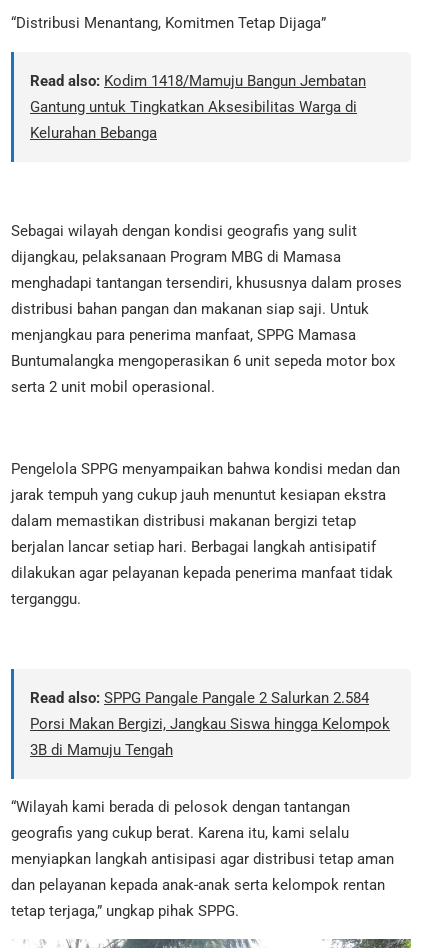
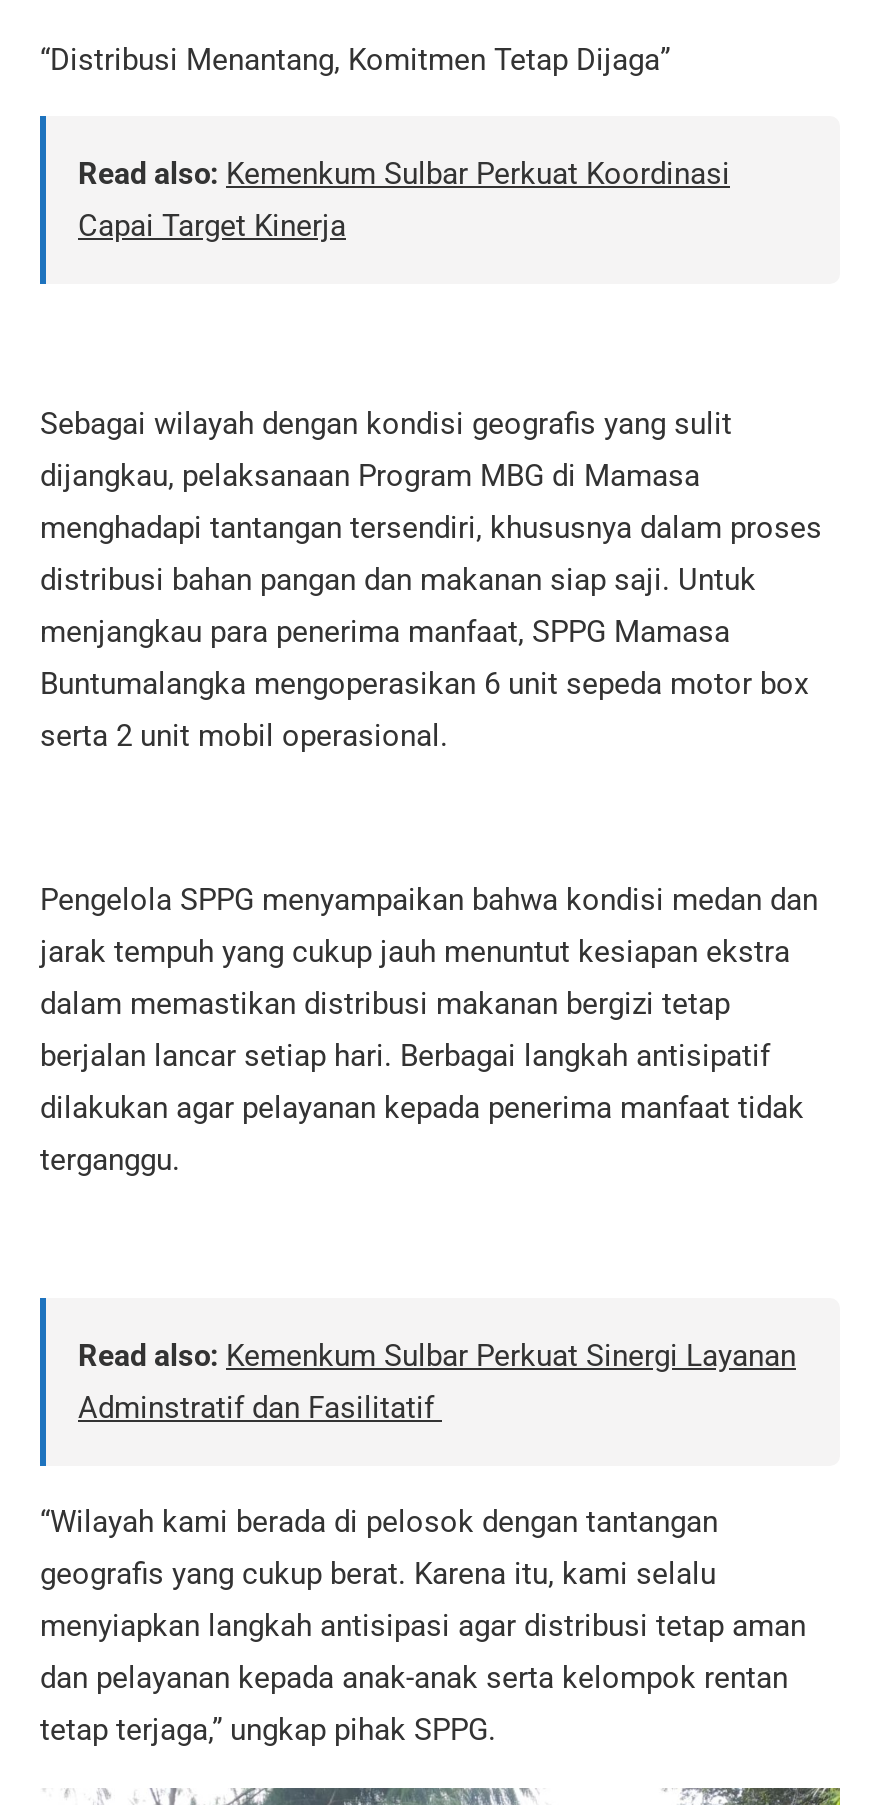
- Read also: Kodim 1418/Mamuju Bangun Jembatan
- Gantung untuk Tingkatkan Aksesibilitas Warga di
- Kelurahan Bebanga
+ Read also: Kemenkum Sulbar Perkuat Koordinasi
+ Capai Target Kinerja

- Read also: SPPG Pangale Pangale 2 Salurkan 2.584
- Porsi Makan Bergizi, Jangkau Siswa hingga Kelompok
- 3B di Mamuju Tengah
+ Read also: Kemenkum Sulbar Perkuat Sinergi Layanan
+ Adminstratif dan Fasilitatif
